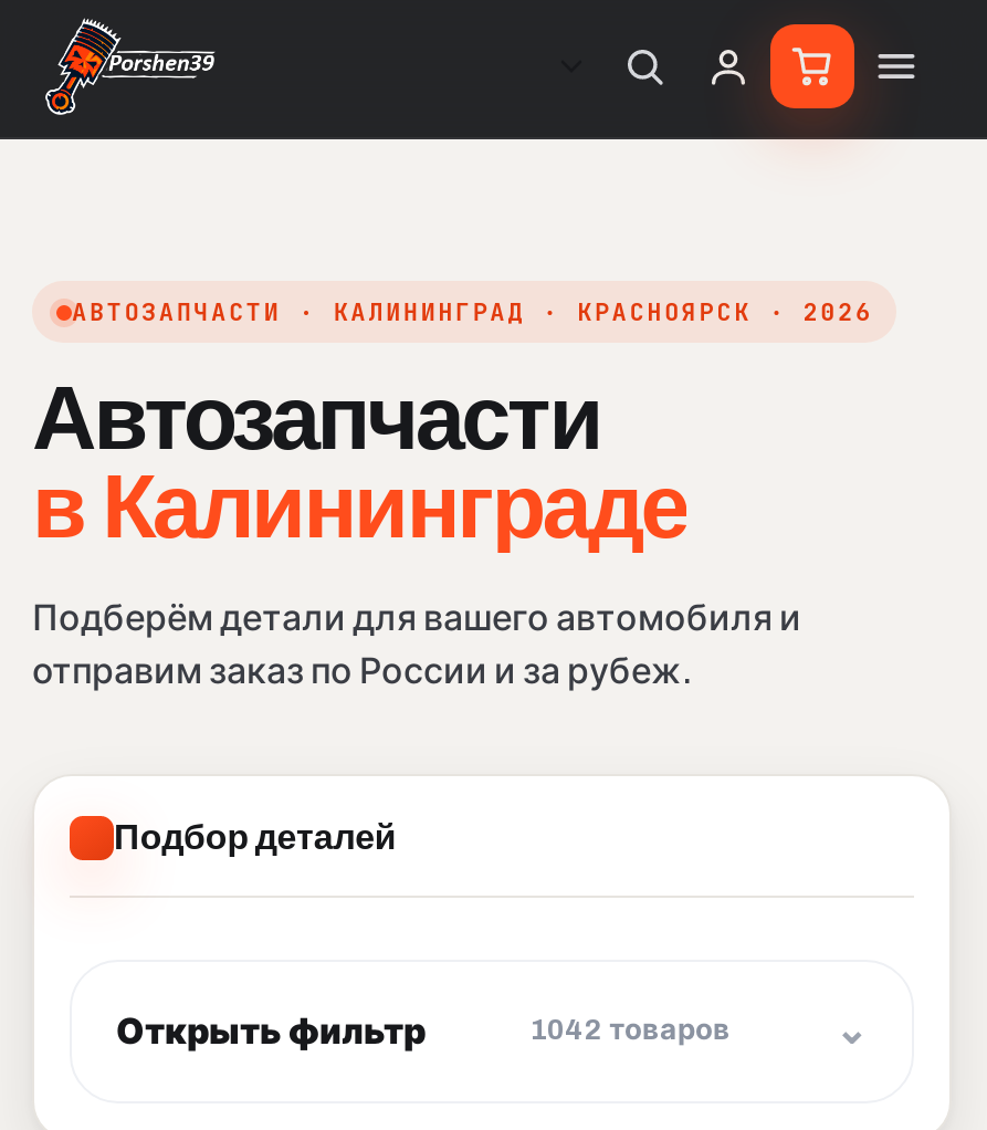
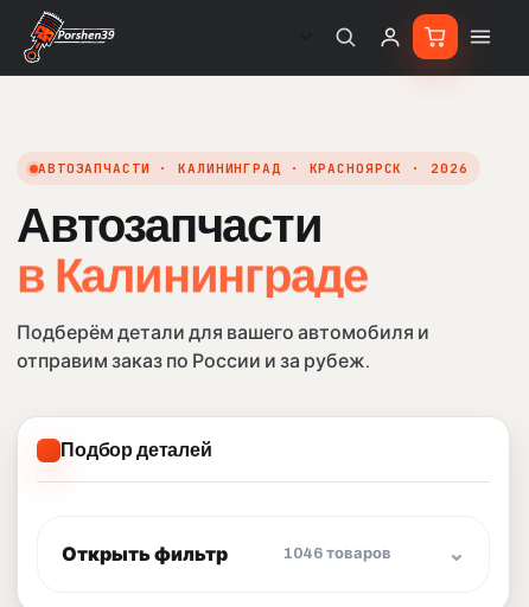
- 1042 товаров
+ 1046 товаров
